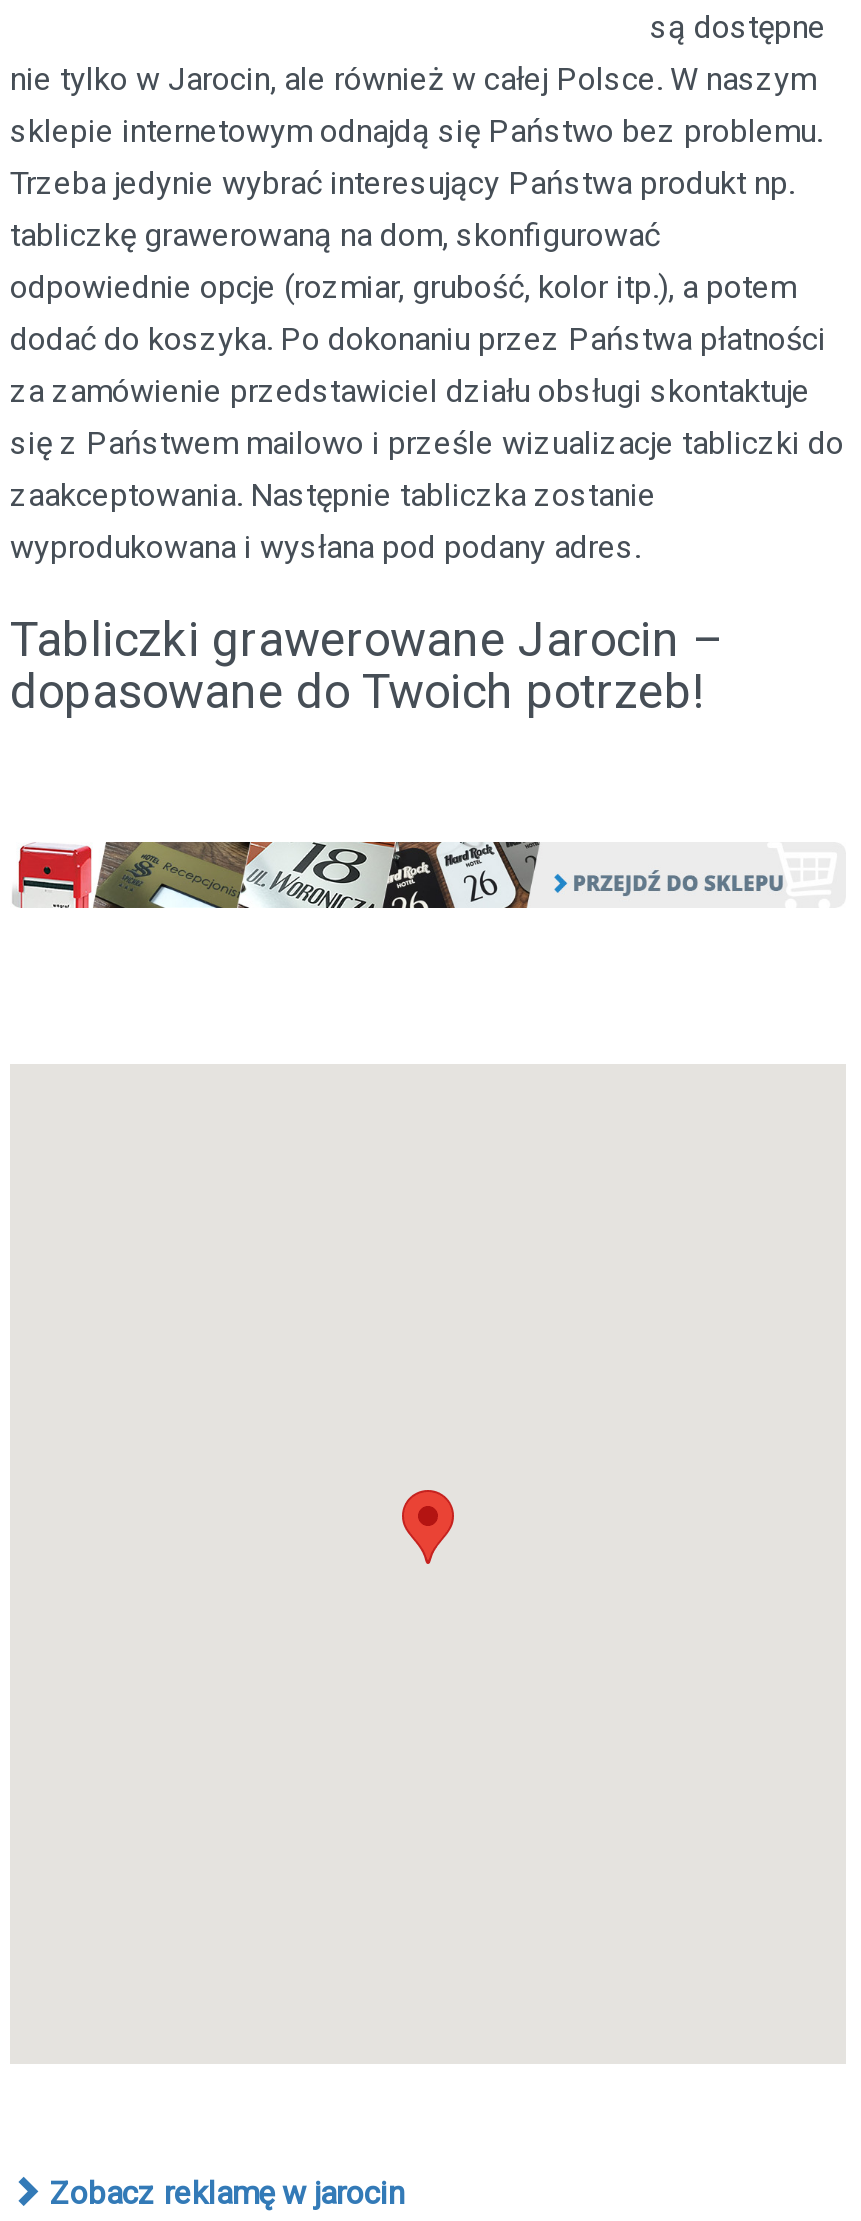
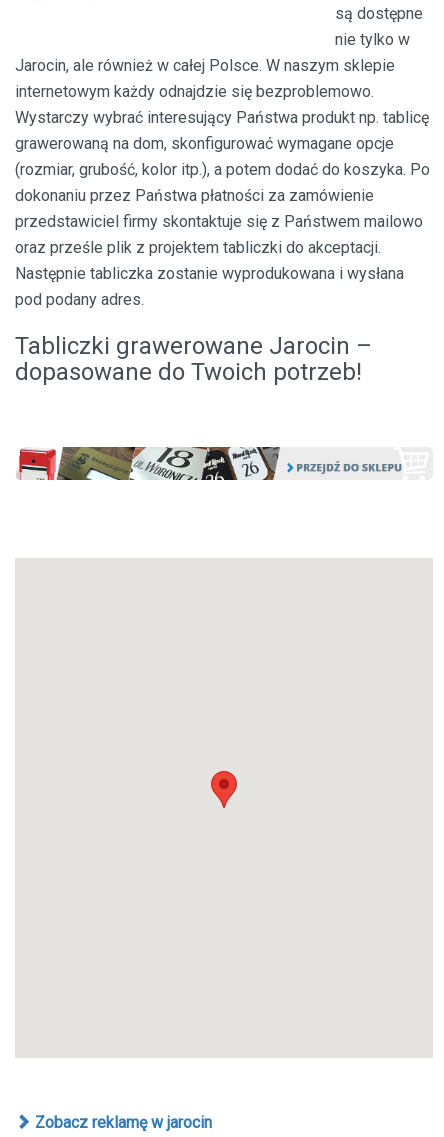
- nie tylko w Jarocin, ale również w całej Polsce. W naszym
- sklepie internetowym odnajdą się Państwo bez problemu.
- Trzeba jedynie wybrać interesujący Państwa produkt np.
- tabliczkę grawerowaną na dom, skonfigurować
- odpowiednie opcje (rozmiar, grubość, kolor itp.), a potem
- dodać do koszyka. Po dokonaniu przez Państwa płatności
- za zamówienie przedstawiciel działu obsługi skontaktuje
- się z Państwem mailowo i prześle wizualizacje tabliczki do
- zaakceptowania. Następnie tabliczka zostanie
- wyprodukowana i wysłana pod podany adres.
+ nie tylko w
+ Jarocin, ale również w całej Polsce. W naszym sklepie
+ internetowym każdy odnajdzie się bezproblemowo.
+ Wystarczy wybrać interesujący Państwa produkt np. tablicę
+ grawerowaną na dom, skonfigurować wymagane opcje
+ (rozmiar, grubość, kolor itp.), a potem dodać do koszyka. Po
+ dokonaniu przez Państwa płatności za zamówienie
+ przedstawiciel firmy skontaktuje się z Państwem mailowo
+ oraz prześle plik z projektem tabliczki do akceptacji.
+ Następnie tabliczka zostanie wyprodukowana i wysłana
+ pod podany adres.
